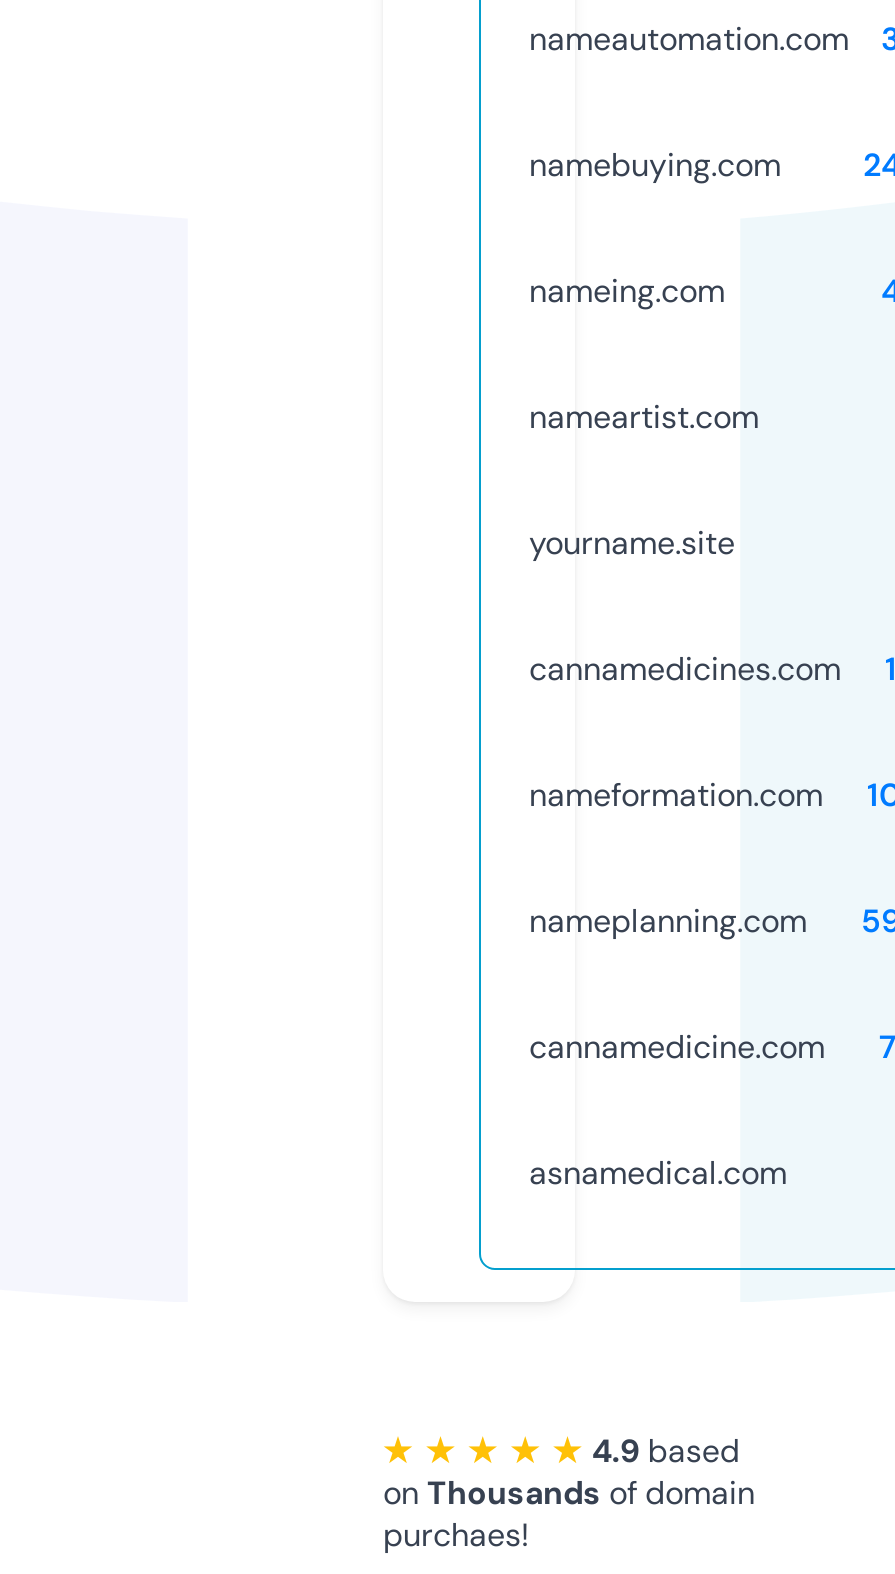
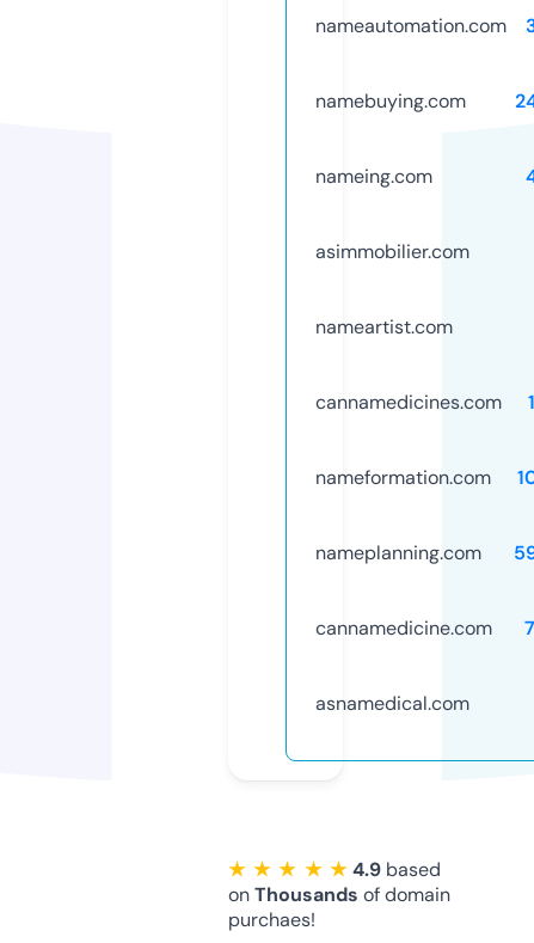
+ asimmobilier.com

moved down: nameartist.com

- yourname.site
